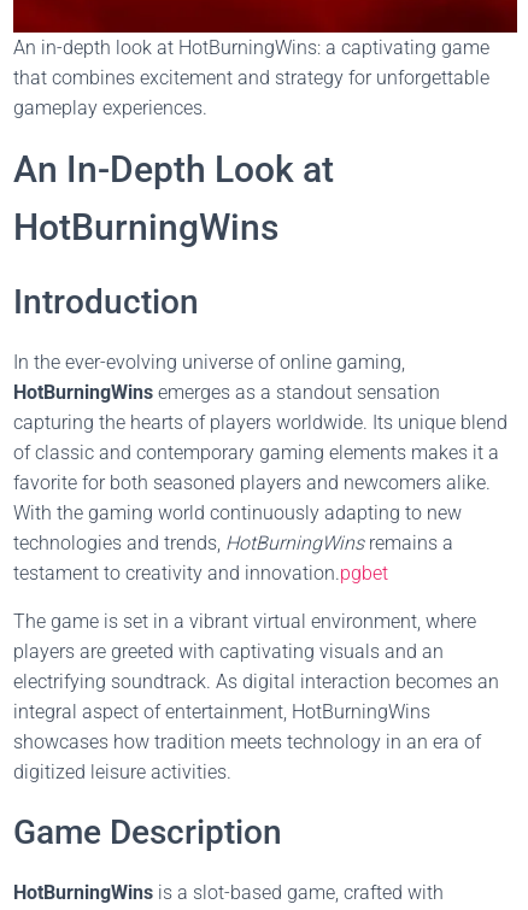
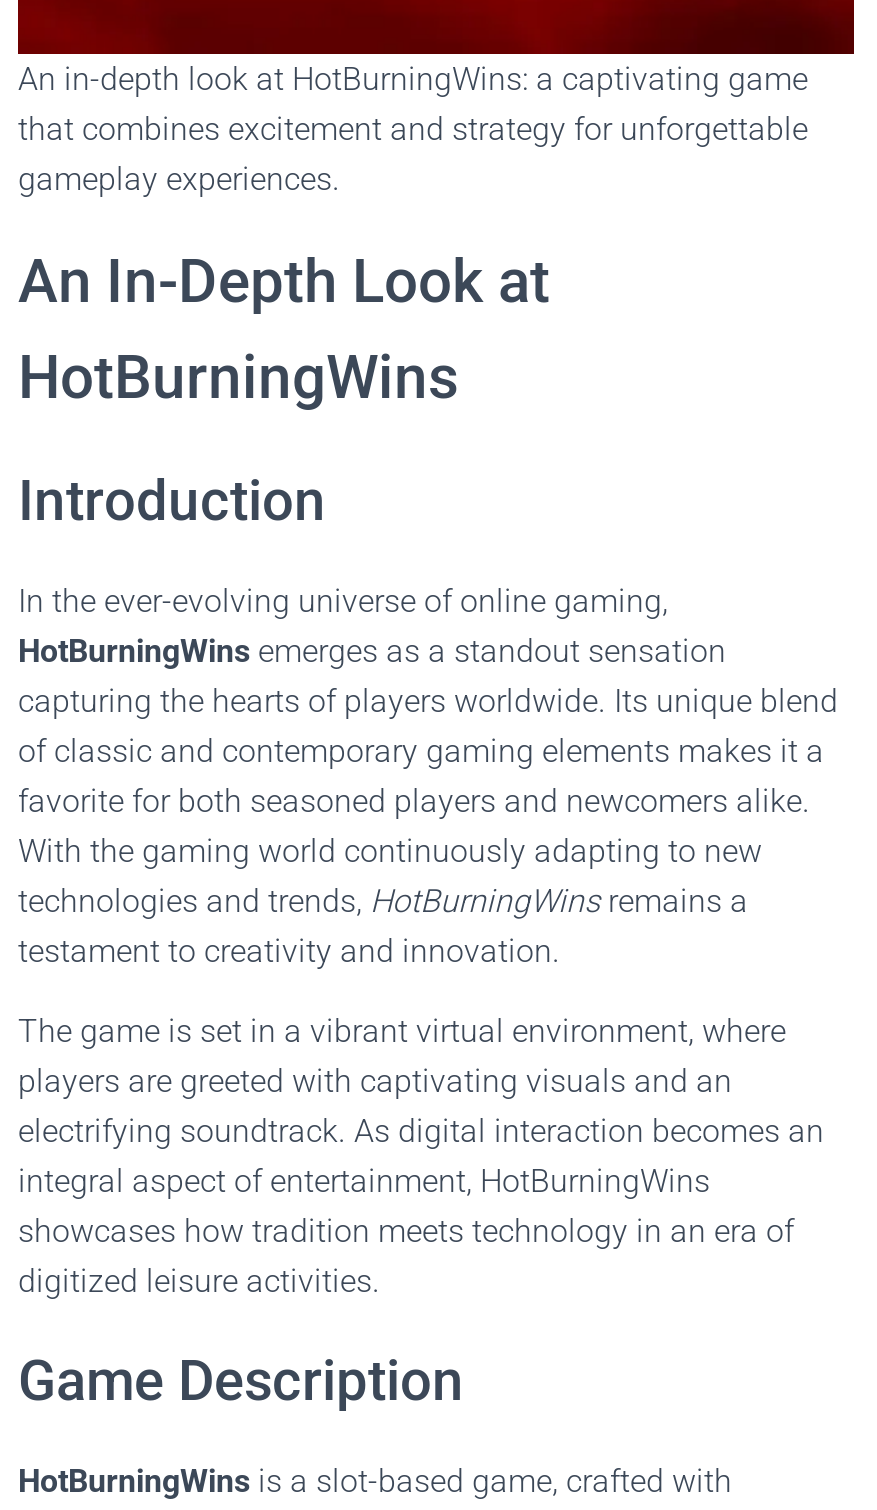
- testament to creativity and innovation.pgbet
+ testament to creativity and innovation.
